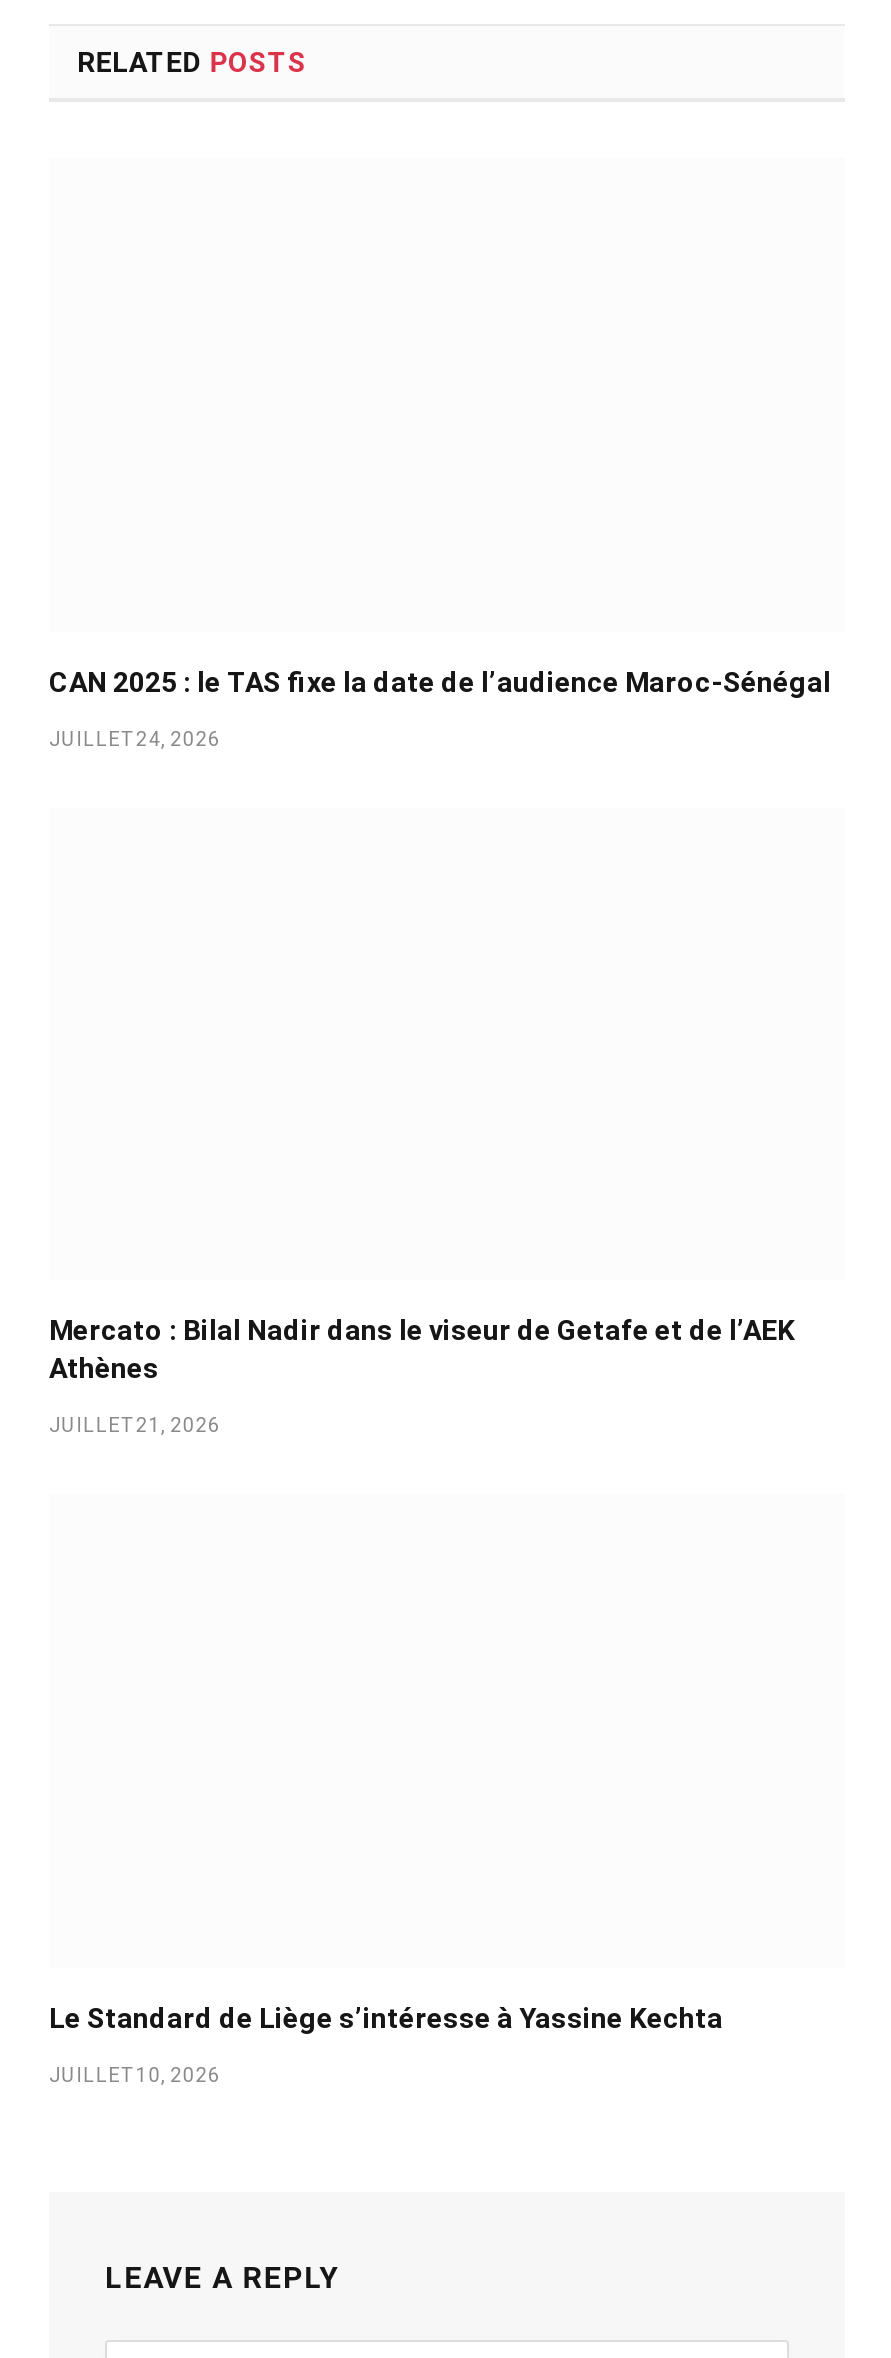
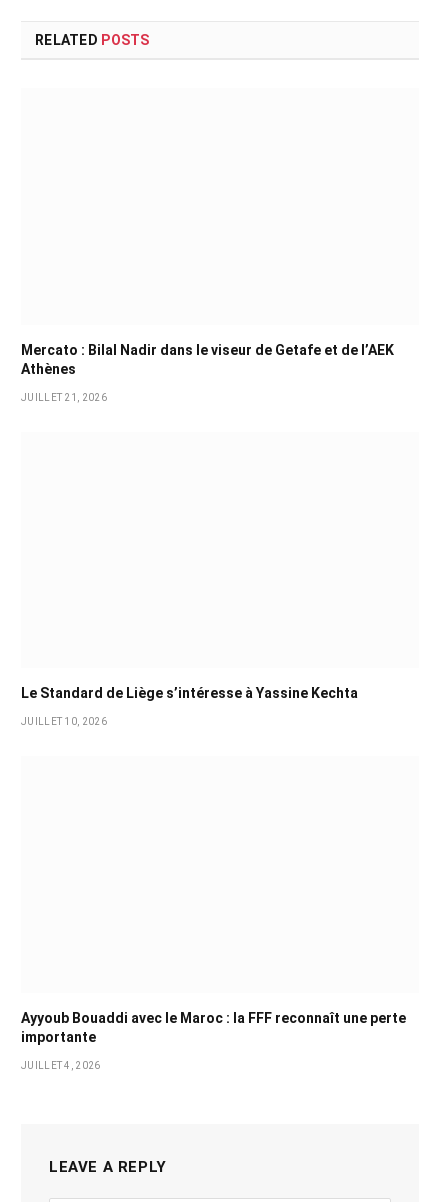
- CAN 2025 : le TAS fixe la date de l’audience Maroc-Sénégal
- JUILLET 24, 2026

moved up: Mercato : Bilal Nadir dans le viseur de Getafe et de l’AEK | Athènes | JUILLET 21, 2026 | Le Standard de Liège s’intéresse à Yassine Kechta | JUILLET 10, 2026

+ Ayyoub Bouaddi avec le Maroc : la FFF reconnaît une perte
+ importante
+ JUILLET 4, 2026
